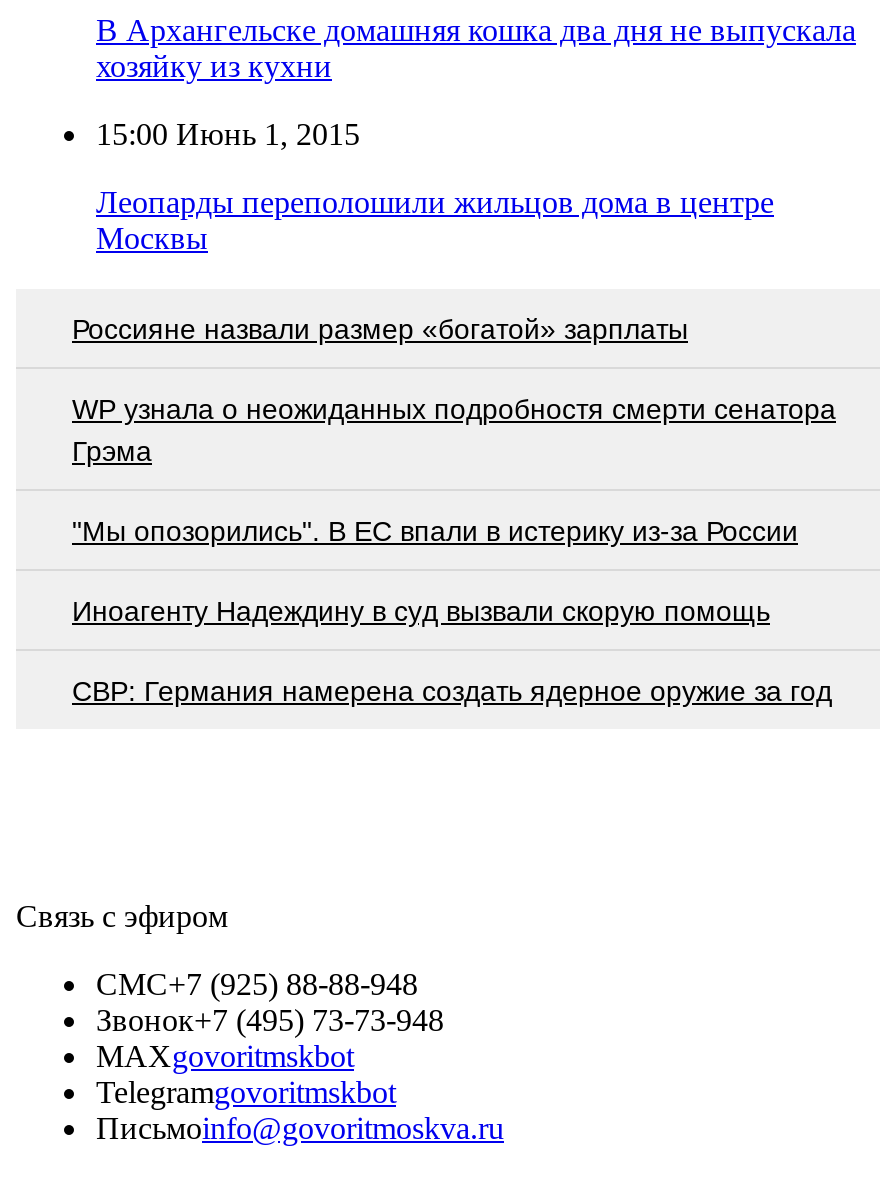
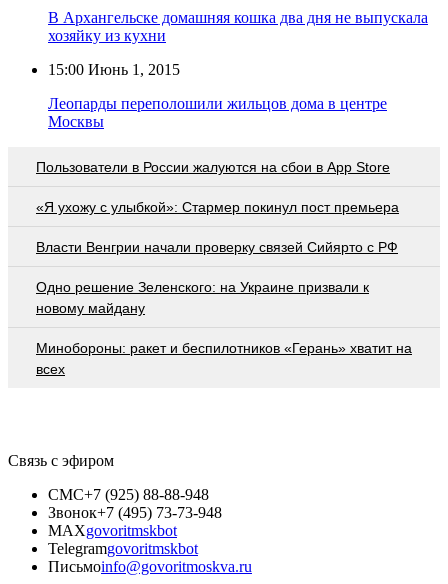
- Россияне назвали размер «богатой» зарплаты
+ Пользователи в России жалуются на сбои в App Store

- WP узнала о неожиданных подробностя смерти сенатора
- Грэма
+ «Я ухожу с улыбкой»: Стармер покинул пост премьера

- "Мы опозорились". В ЕС впали в истерику из-за России
+ Власти Венгрии начали проверку связей Сийярто с РФ

- Иноагенту Надеждину в суд вызвали скорую помощь
+ Одно решение Зеленского: на Украине призвали к
+ новому майдану

- СВР: Германия намерена создать ядерное оружие за год
+ Минобороны: ракет и беспилотников «Герань» хватит на
+ всех
